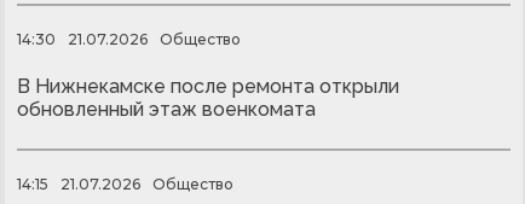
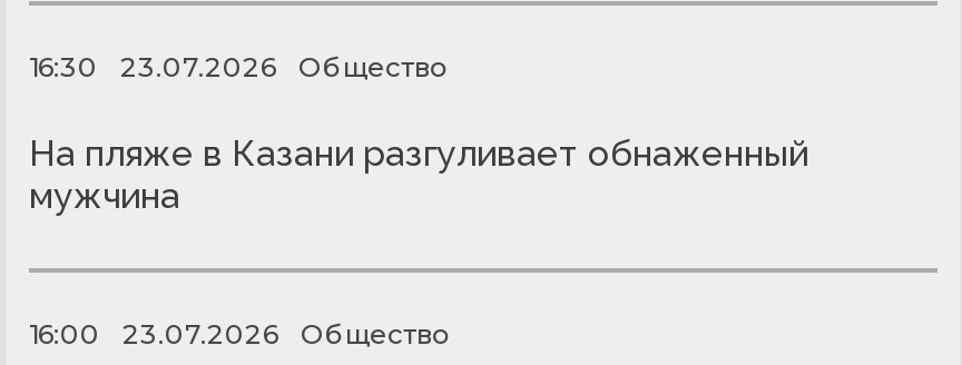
- 14:30
- 21.07.2026
+ 16:30
+ 23.07.2026

- В Нижнекамске после ремонта открыли
- обновленный этаж военкомата
+ На пляже в Казани разгуливает обнаженный
+ мужчина

- 14:15
- 21.07.2026
+ 16:00
+ 23.07.2026
